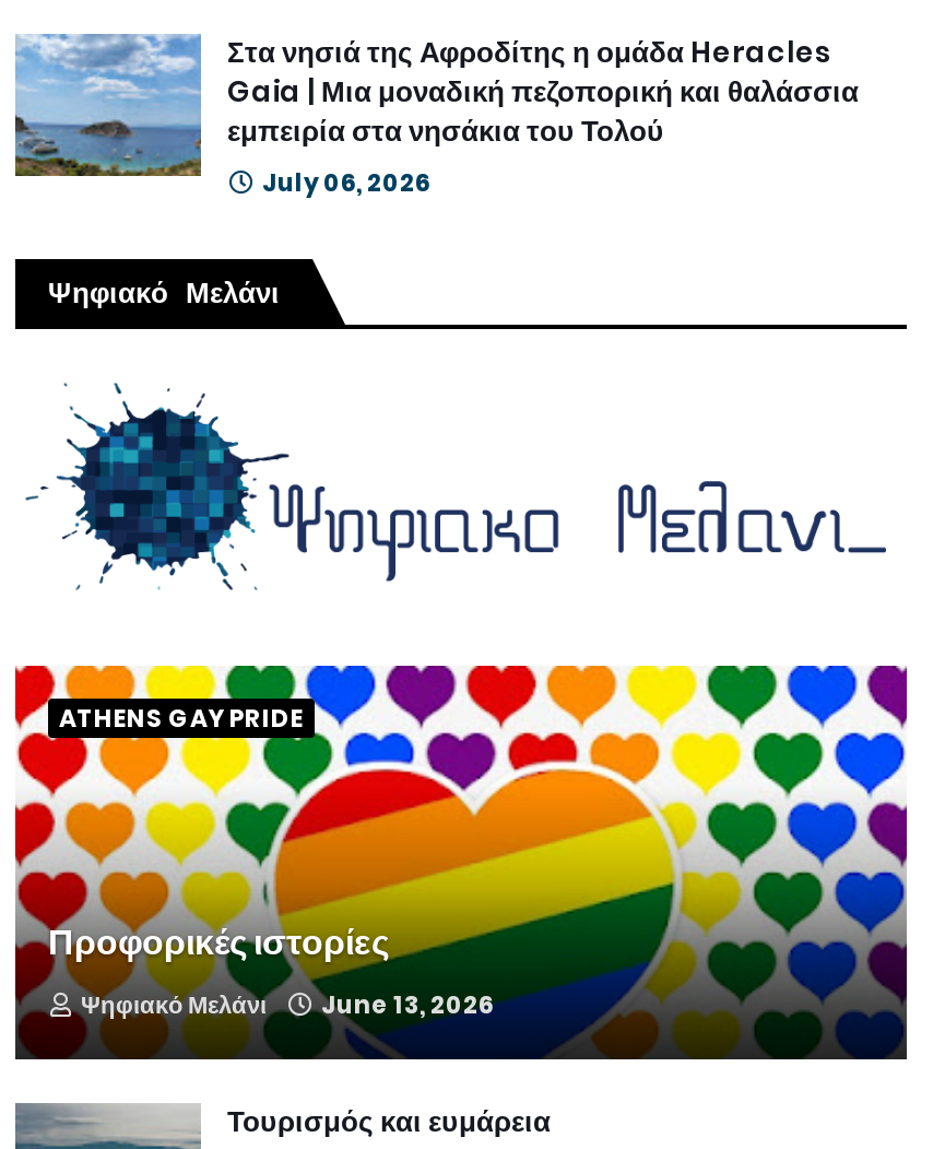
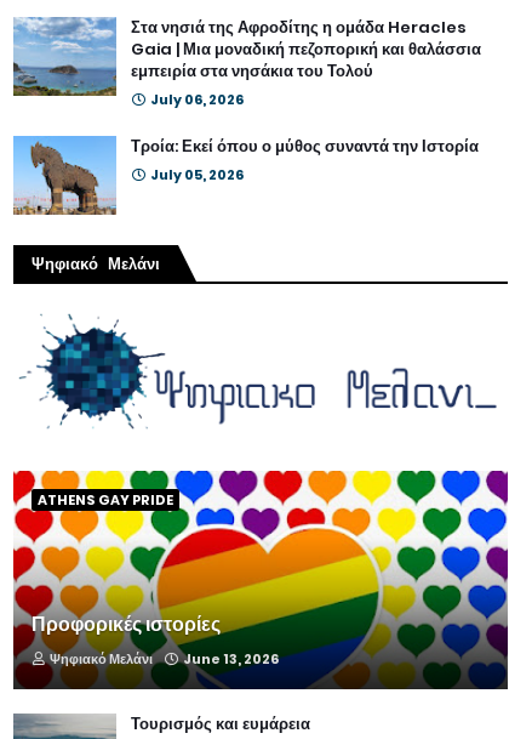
+ [image]
+ Τροία: Εκεί όπου ο μύθος συναντά την Ιστορία
+ July 05, 2026
